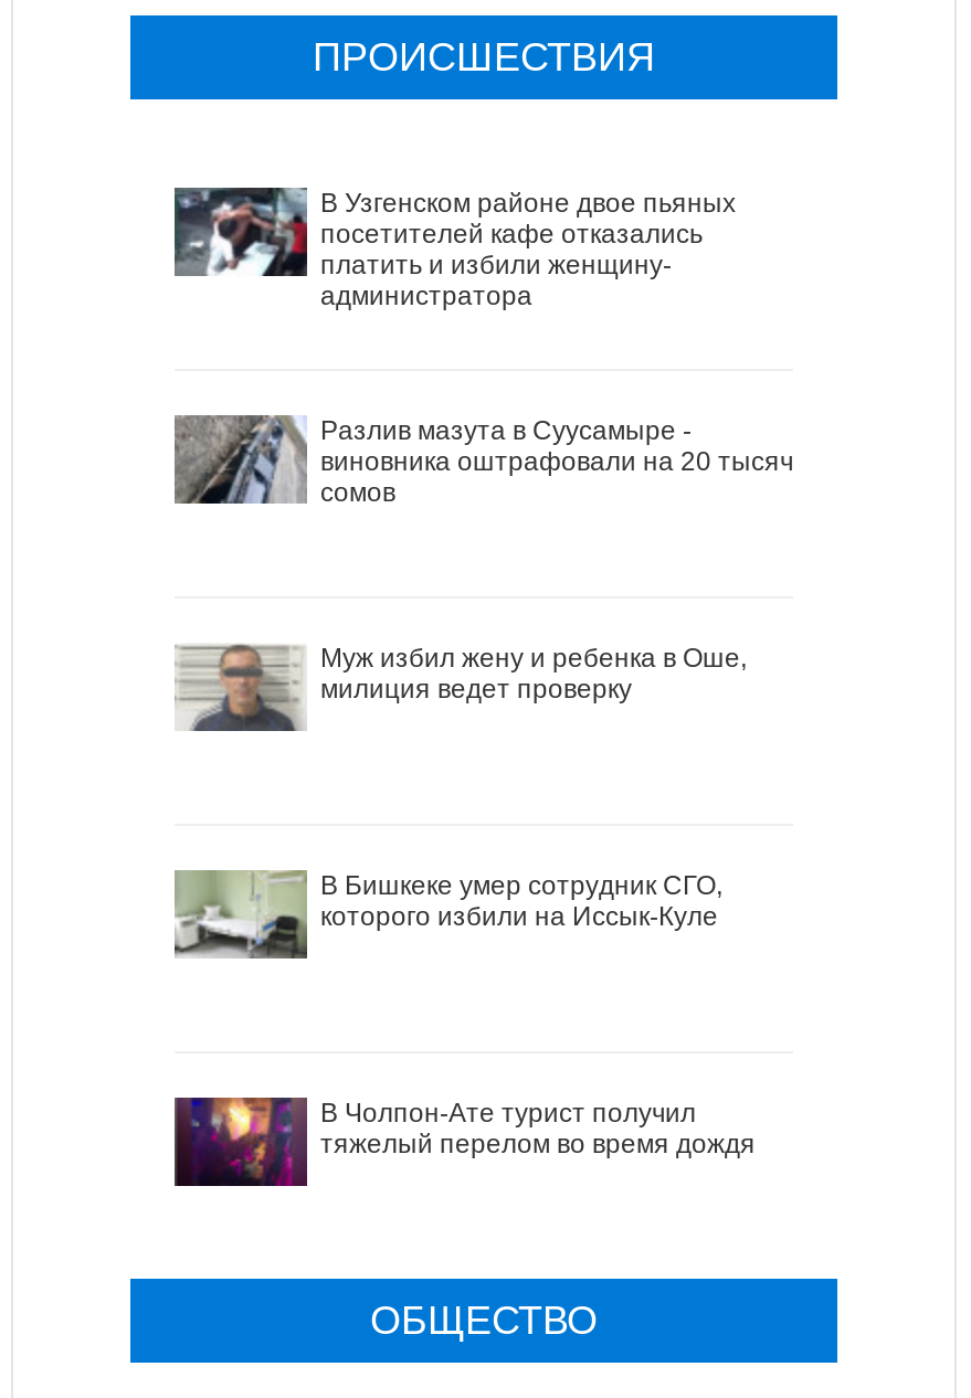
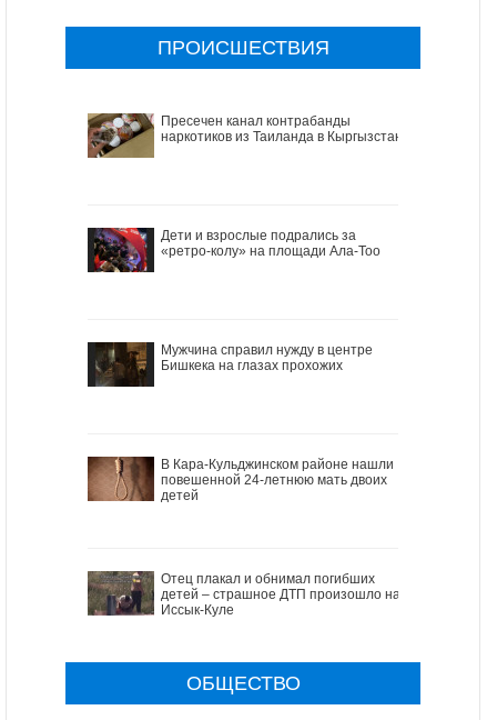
- [image]
- В Узгенском районе двое пьяных
- посетителей кафе отказались
- платить и избили женщину-
- администратора
+ [image]
+ Пресечен канал контрабанды
+ наркотиков из Таиланда в Кыргызстан

- [image]
- Разлив мазута в Суусамыре -
- виновника оштрафовали на 20 тысяч
- сомов
+ [image]
+ Дети и взрослые подрались за
+ «ретро-колу» на площади Ала-Тоо

- [image]
- Муж избил жену и ребенка в Оше,
- милиция ведет проверку
+ [image]
+ Мужчина справил нужду в центре
+ Бишкека на глазах прохожих

- [image]
- В Бишкеке умер сотрудник СГО,
- которого избили на Иссык-Куле
+ [image]
+ В Кара-Кульджинском районе нашли
+ повешенной 24-летнюю мать двоих
+ детей

- [image]
- В Чолпон-Ате турист получил
- тяжелый перелом во время дождя
+ [image]
+ Отец плакал и обнимал погибших
+ детей – страшное ДТП произошло на
+ Иссык-Куле
